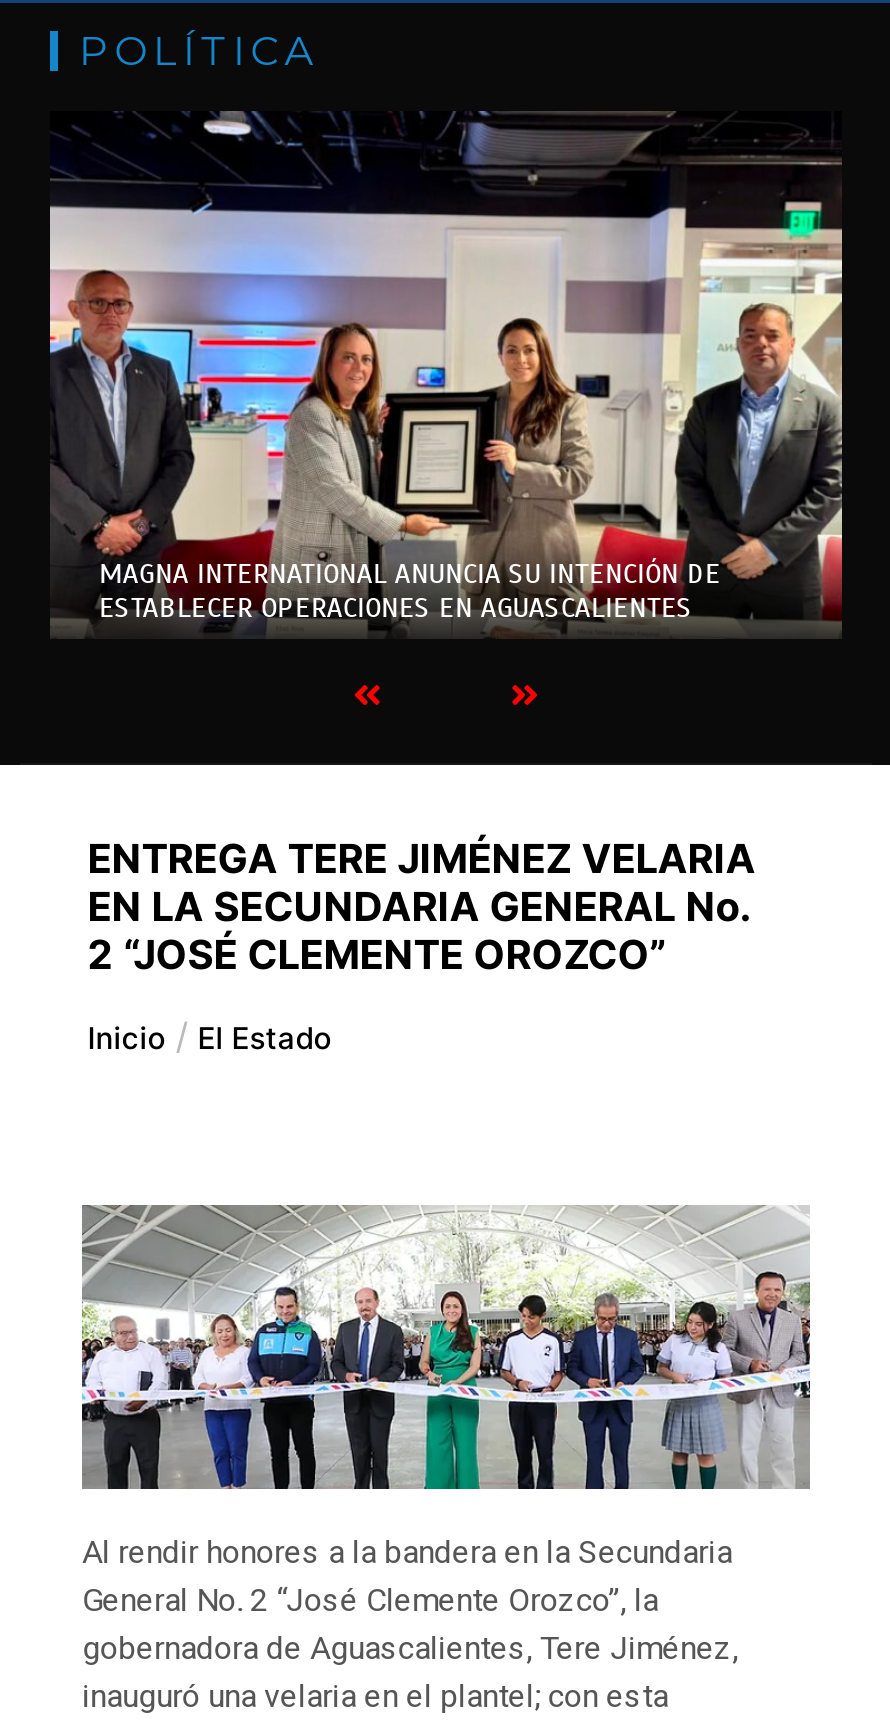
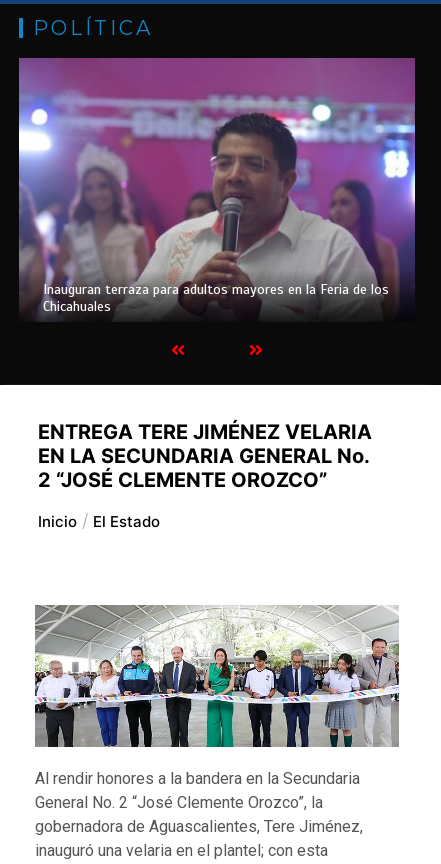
- [image]
- MAGNA INTERNATIONAL ANUNCIA SU INTENCIÓN DE
- ESTABLECER OPERACIONES EN AGUASCALIENTES
+ [image]
+ Inauguran terraza para adultos mayores en la Feria de los
+ Chicahuales
